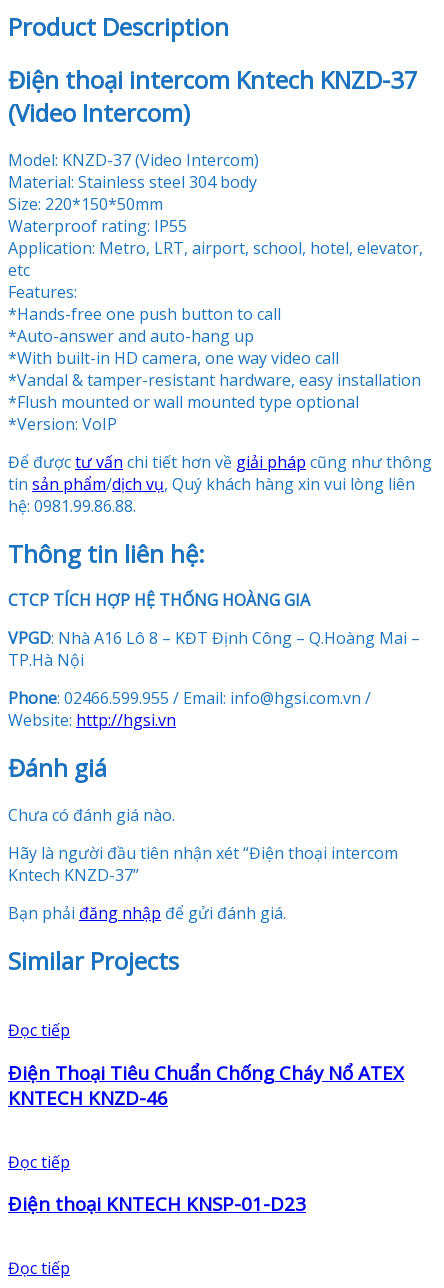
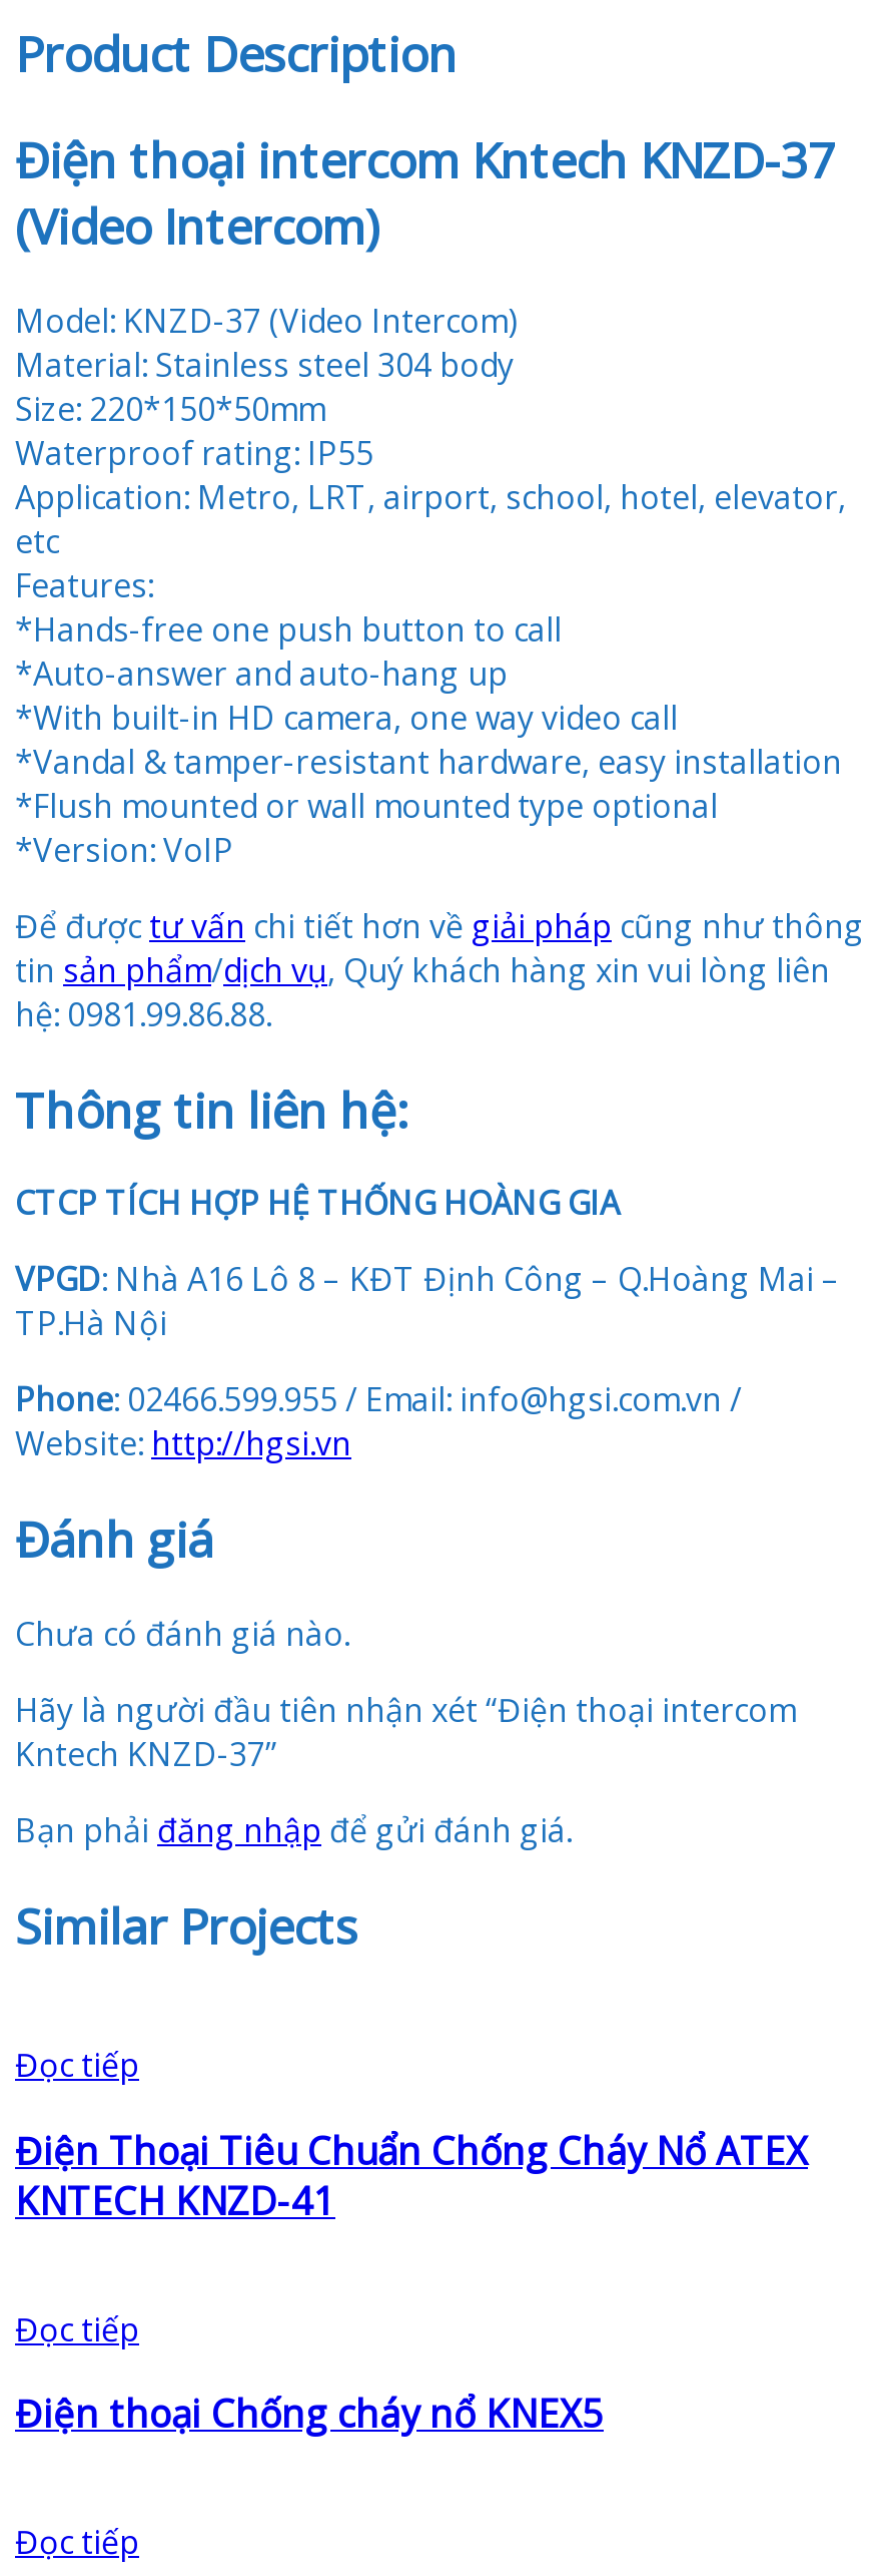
- KNTECH KNZD-46
+ KNTECH KNZD-41

- Điện thoại KNTECH KNSP-01-D23
+ Điện thoại Chống cháy nổ KNEX5
